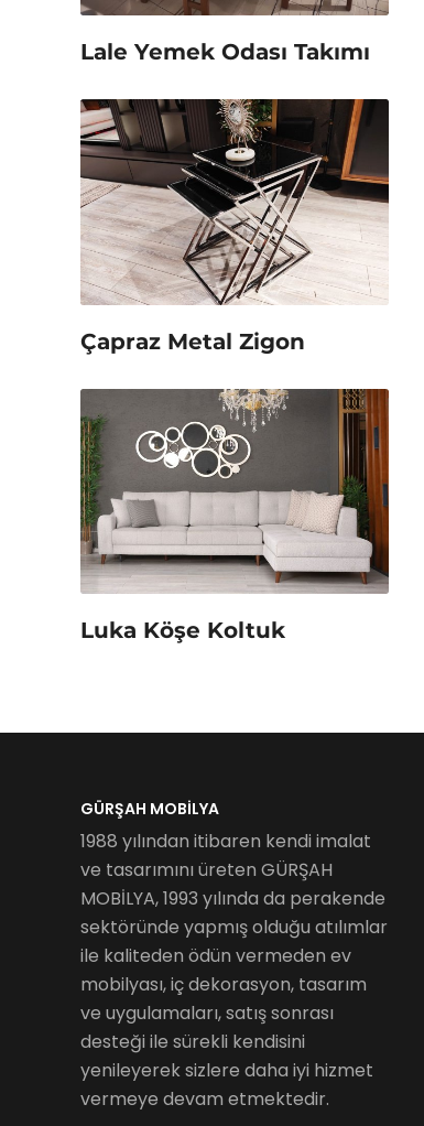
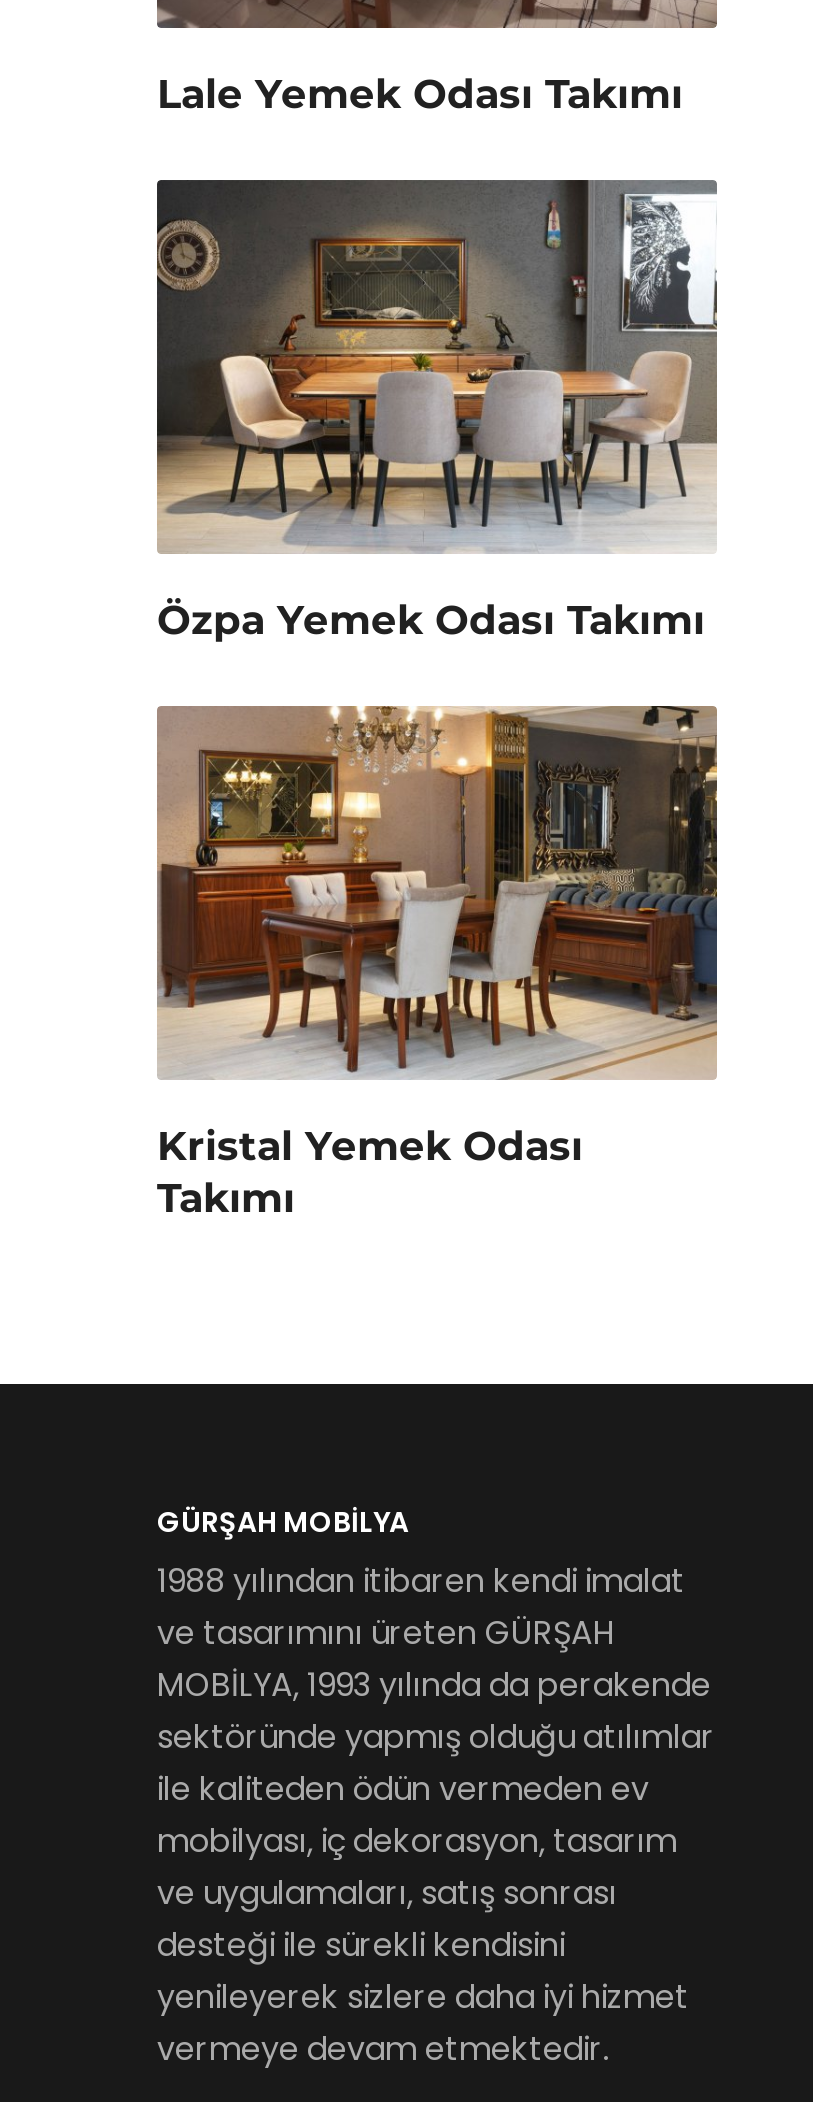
- [image]
- Çapraz Metal Zigon
+ [image]
+ Özpa Yemek Odası Takımı

- [image]
- Luka Köşe Koltuk
+ [image]
+ Kristal Yemek Odası
+ Takımı
